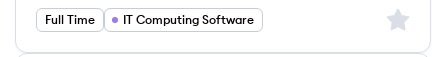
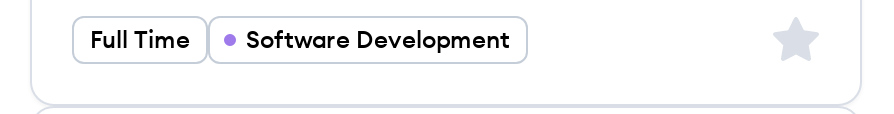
- IT Computing Software
+ Software Development
